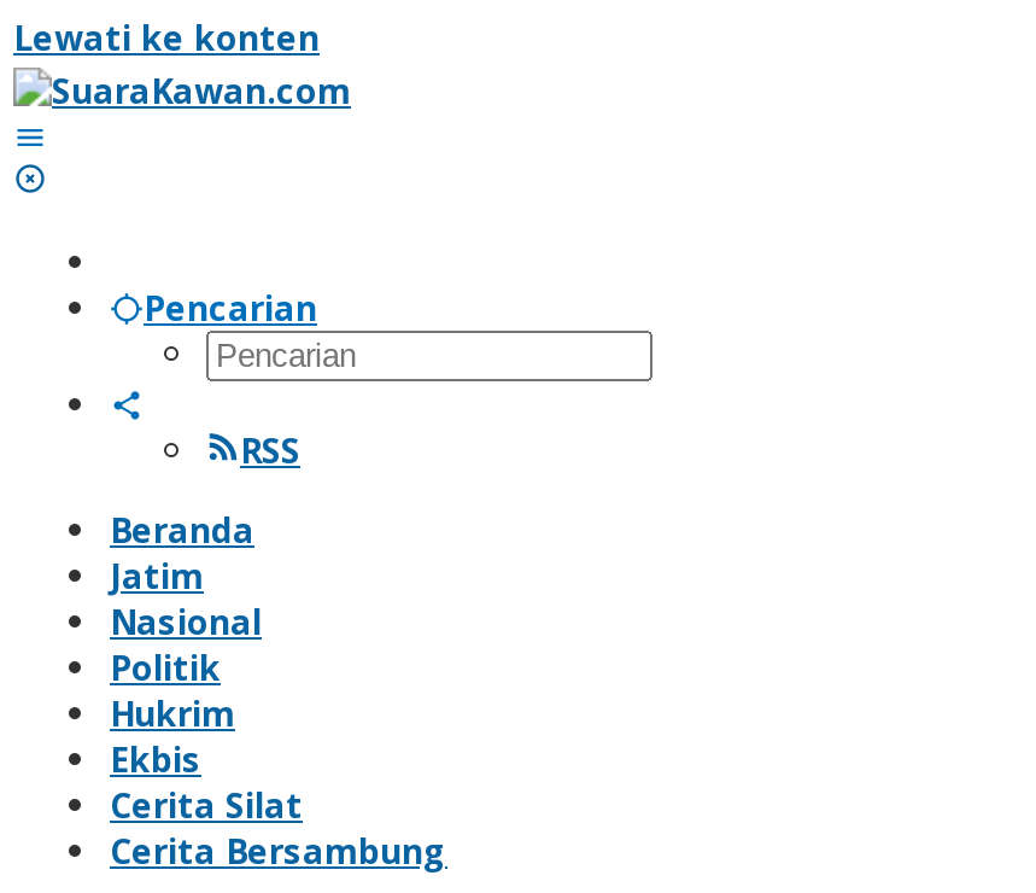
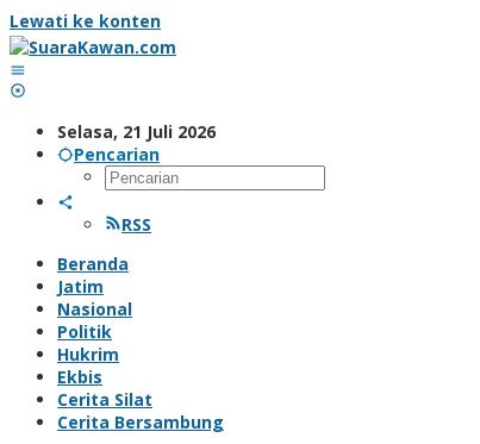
+ Selasa, 21 Juli 2026
